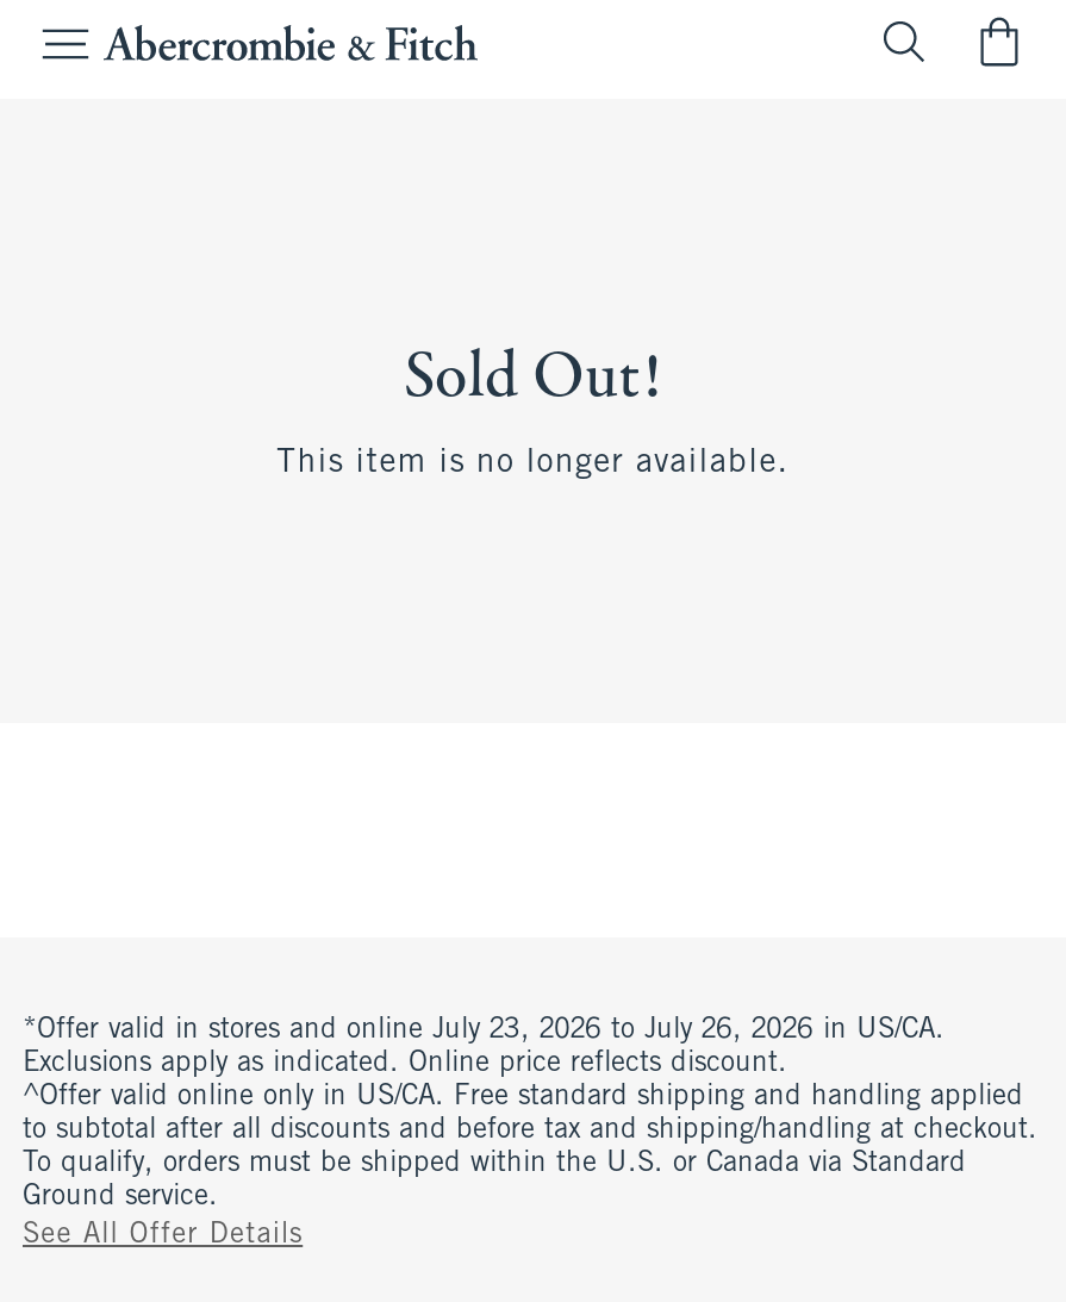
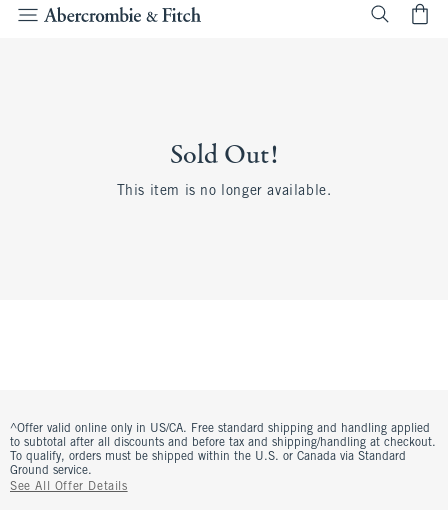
- *Offer valid in stores and online July 23, 2026 to July 26, 2026 in US/CA.
- Exclusions apply as indicated. Online price reflects discount.
